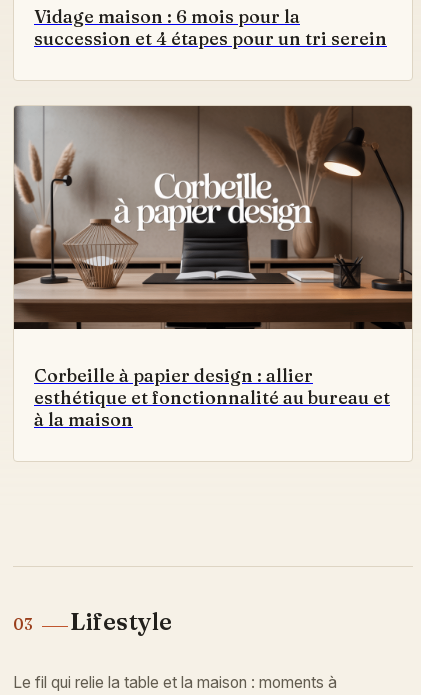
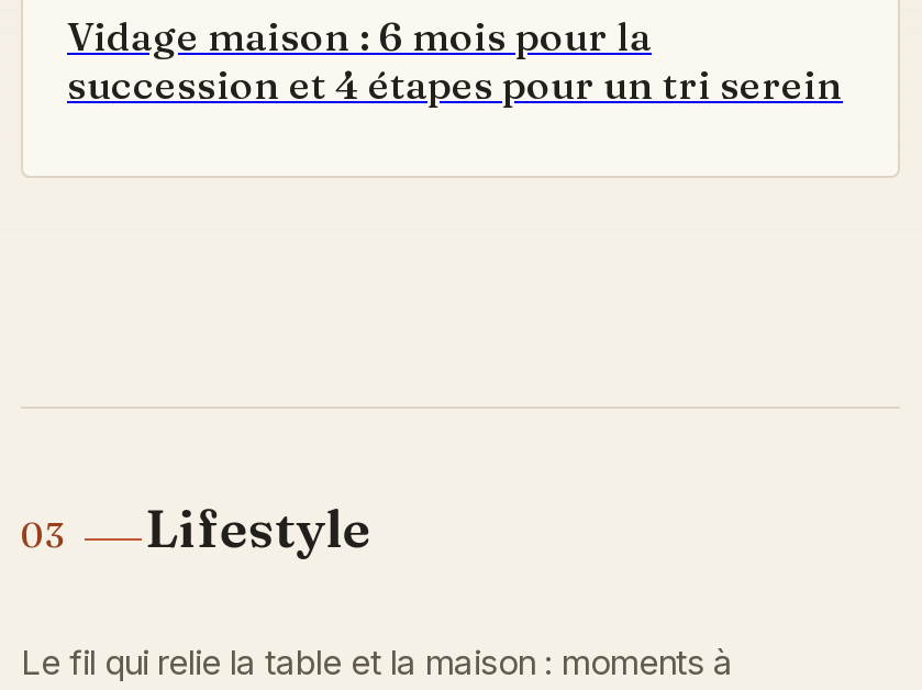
- [image]
- Corbeille à papier design : allier
- esthétique et fonctionnalité au bureau et
- à la maison
